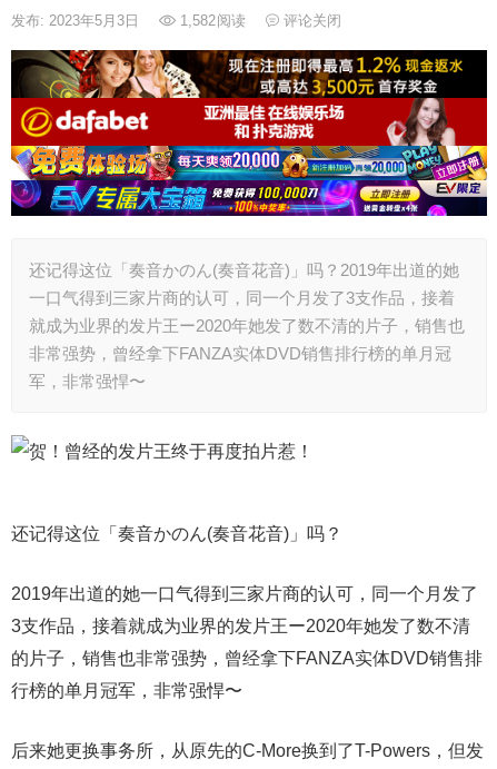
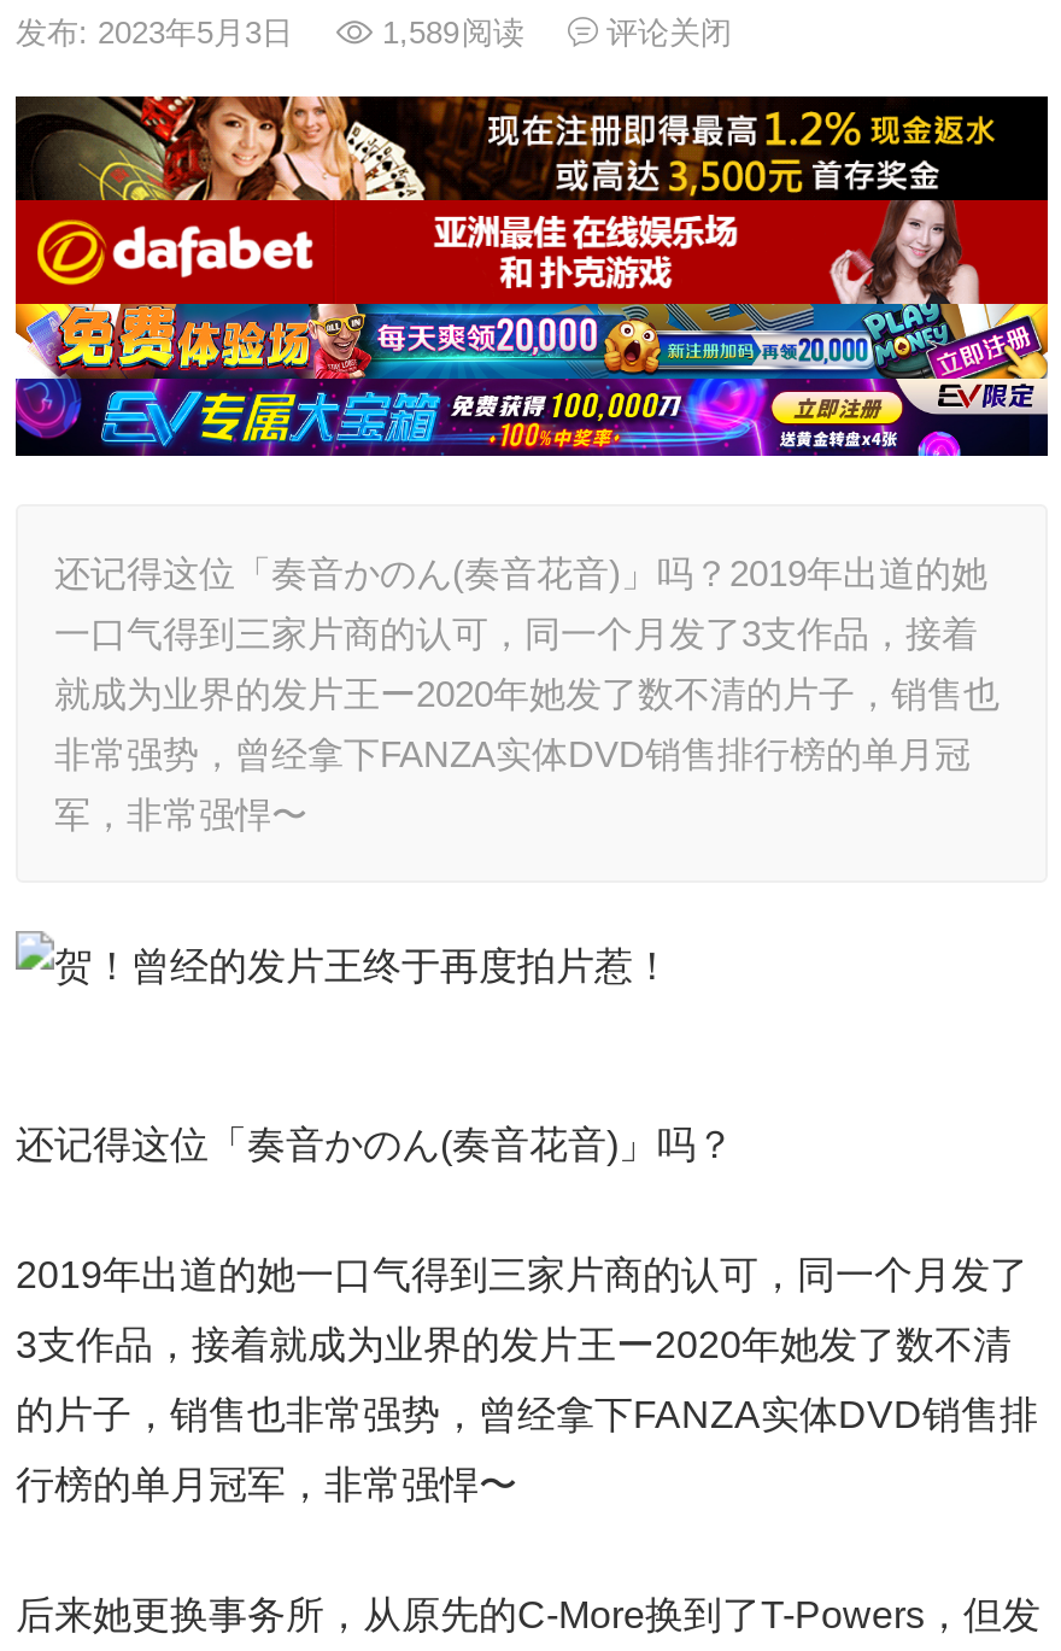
- 发布: 2023年5月3日 1,582阅读 评论关闭
+ 发布: 2023年5月3日 1,589阅读 评论关闭
